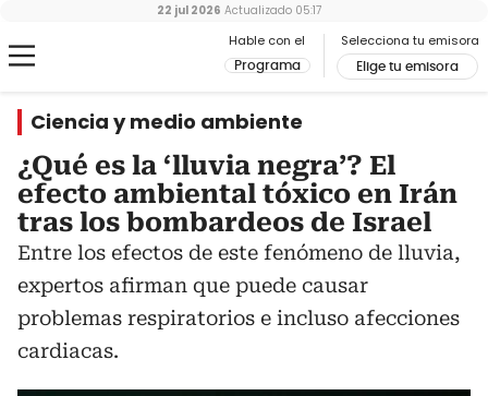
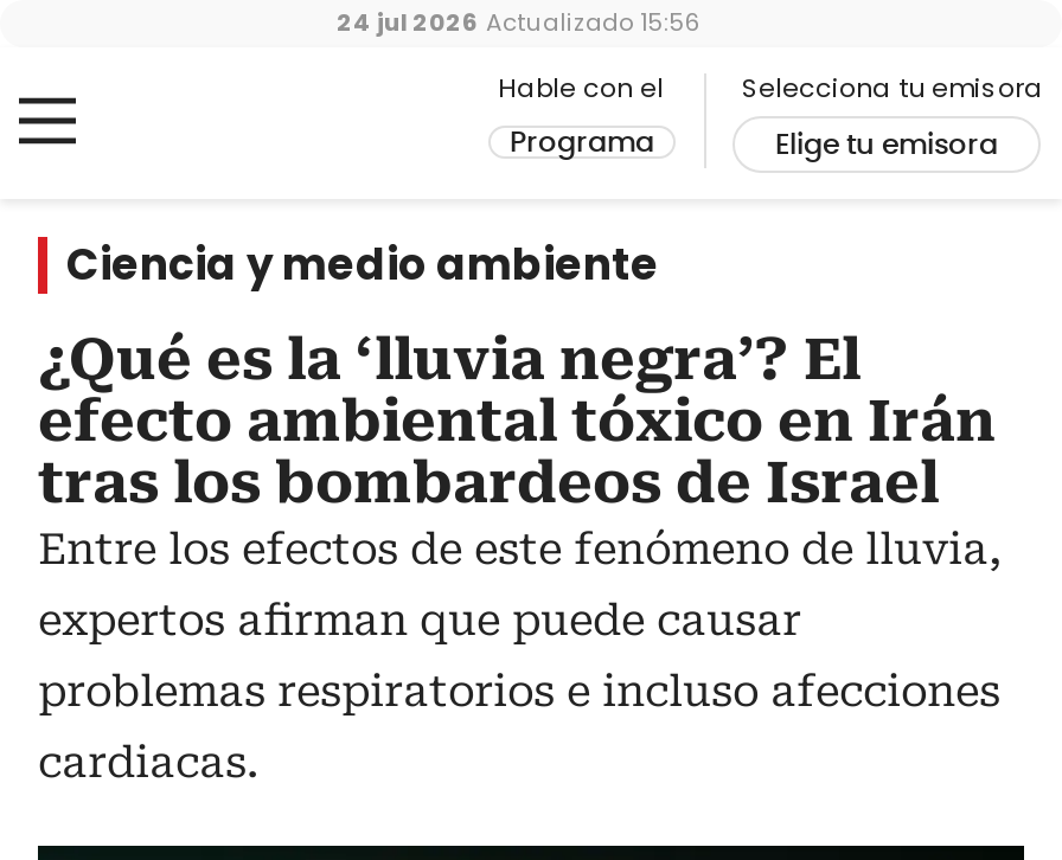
- 22 jul 2026 Actualizado 05:17
+ 24 jul 2026 Actualizado 15:56
